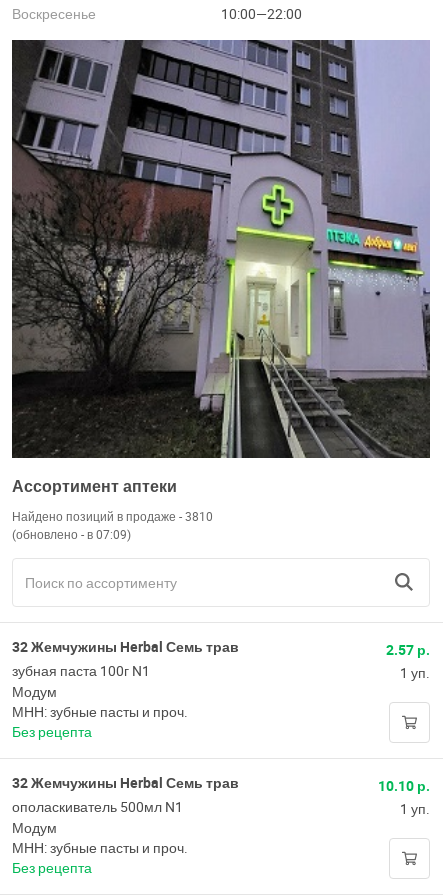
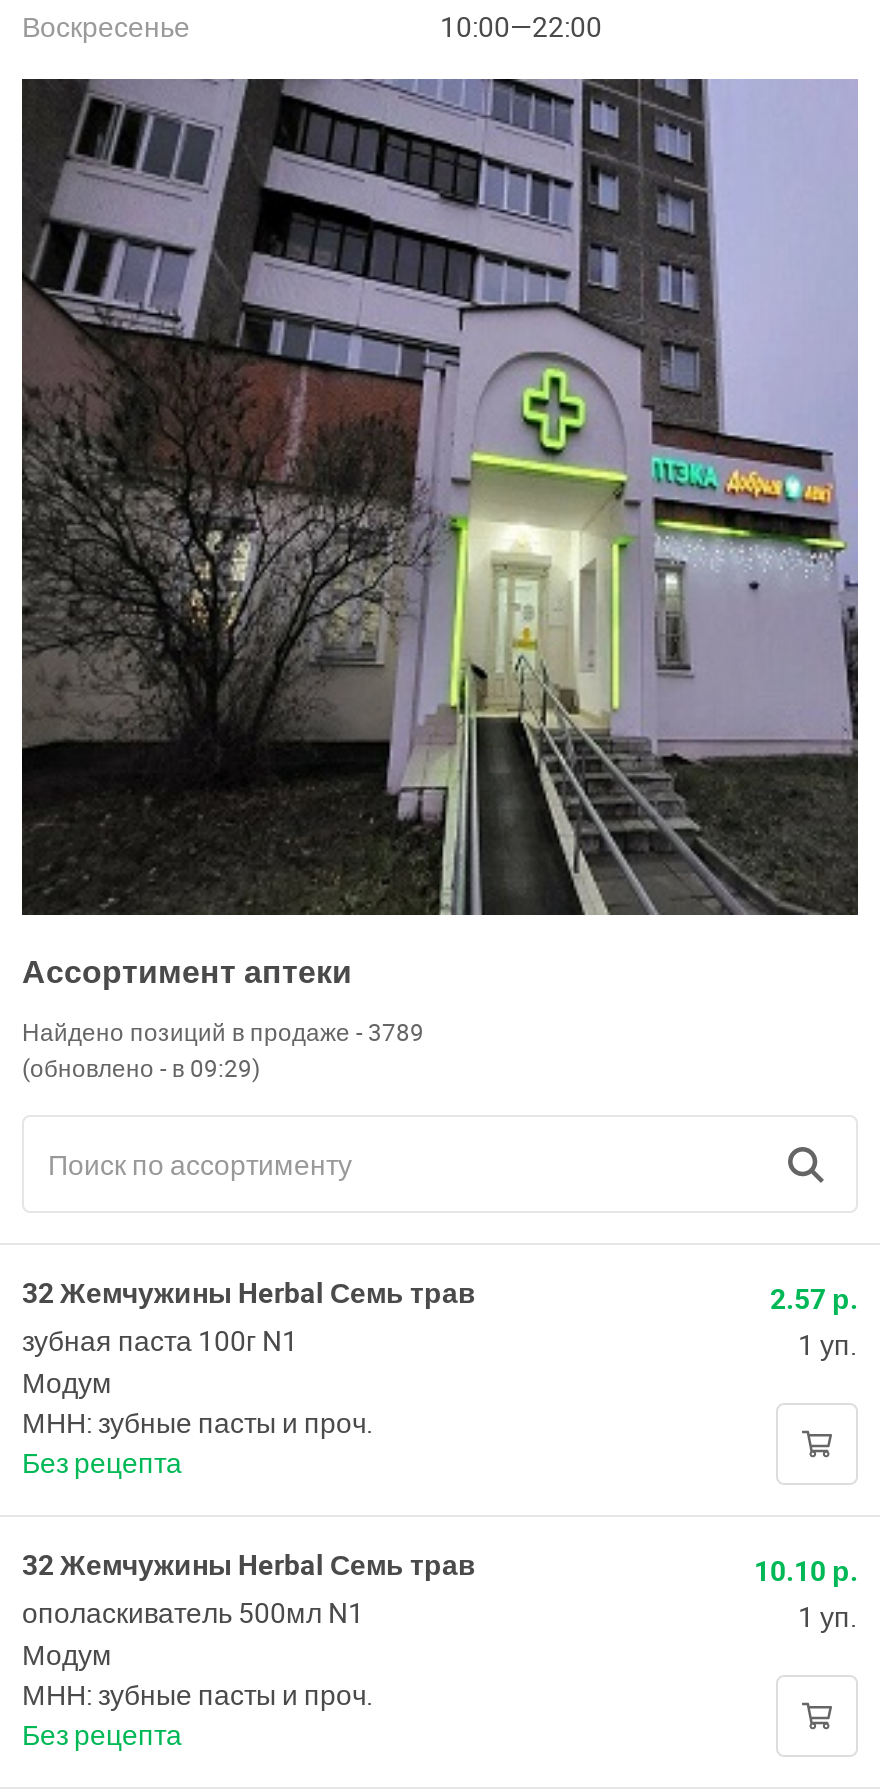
- Найдено позиций в продаже - 3810
+ Найдено позиций в продаже - 3789

- (обновлено - в 07:09)
+ (обновлено - в 09:29)
